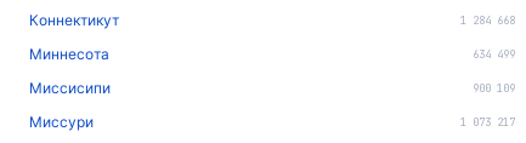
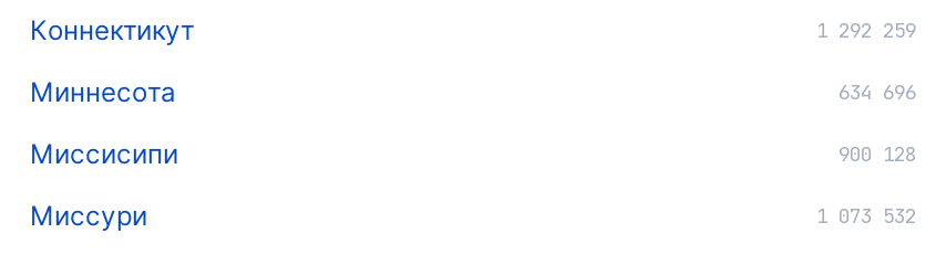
- 1 284 668
+ 1 292 259

- 634 499
+ 634 696

- 900 109
+ 900 128

- 1 073 217
+ 1 073 532
